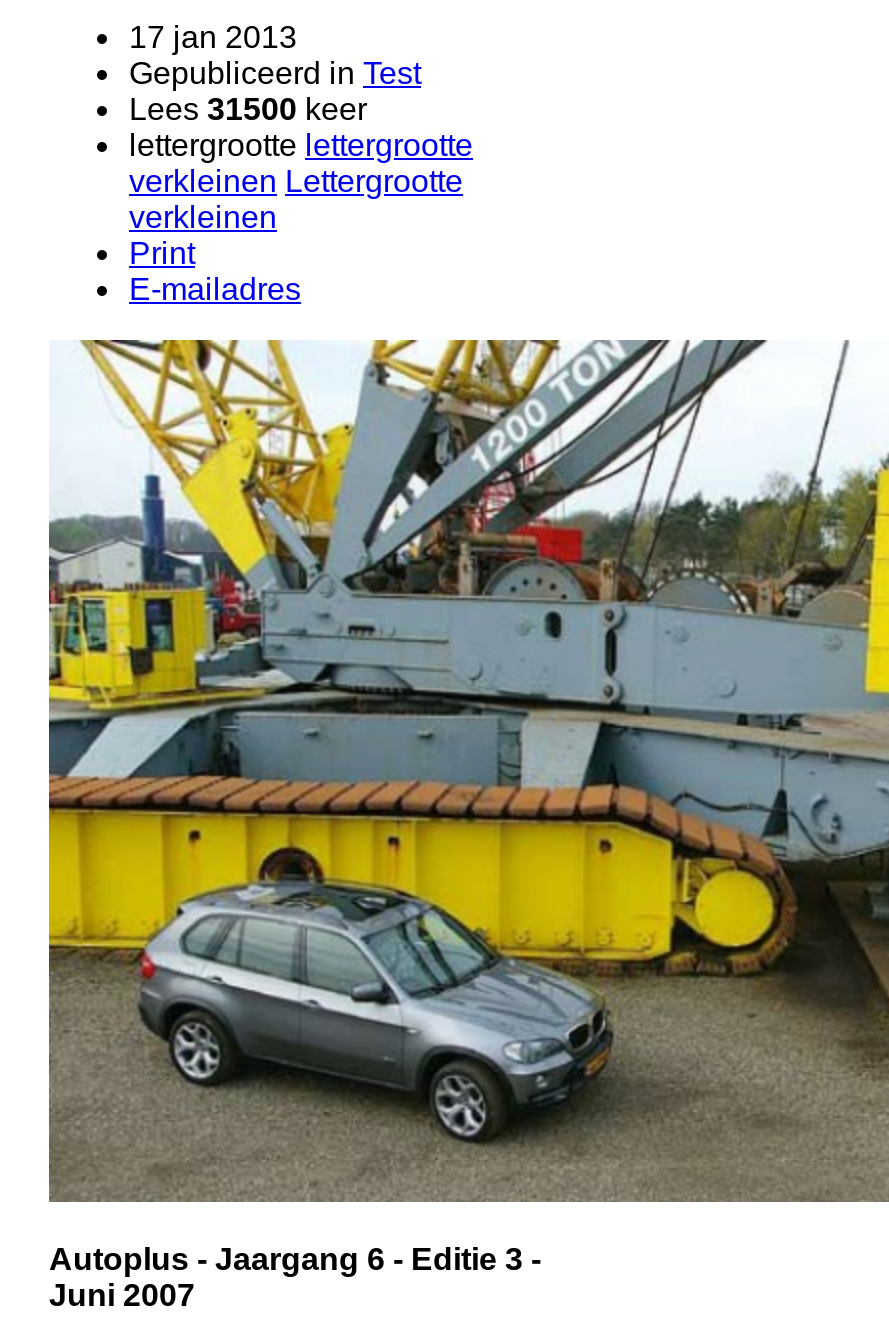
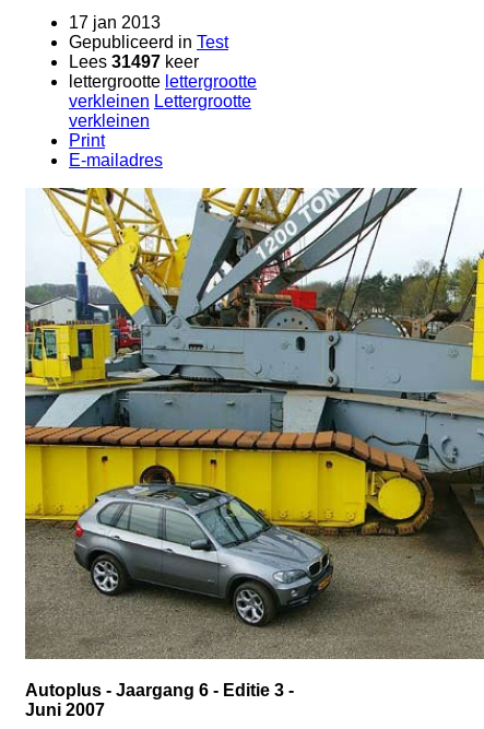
- Lees 31500 keer
+ Lees 31497 keer
